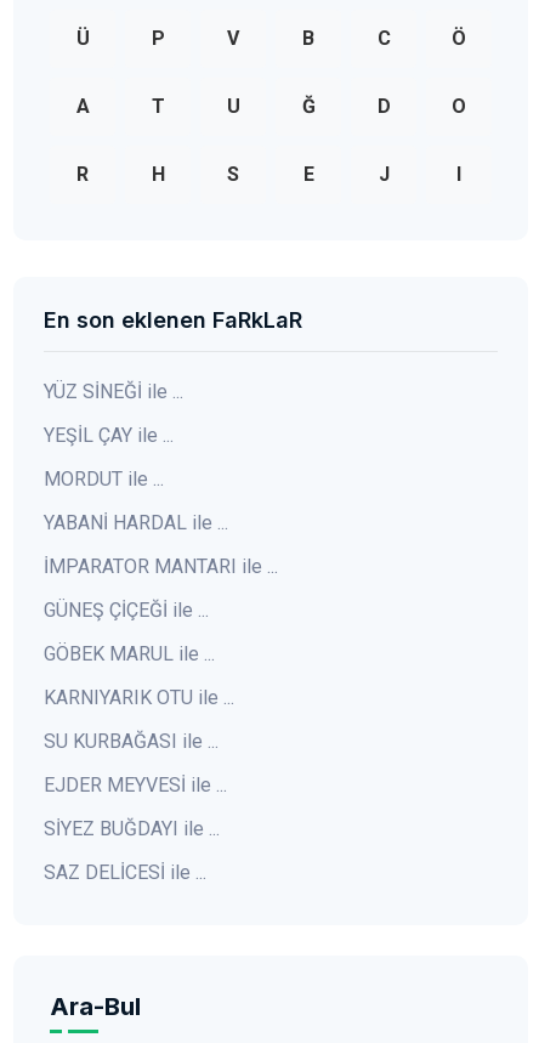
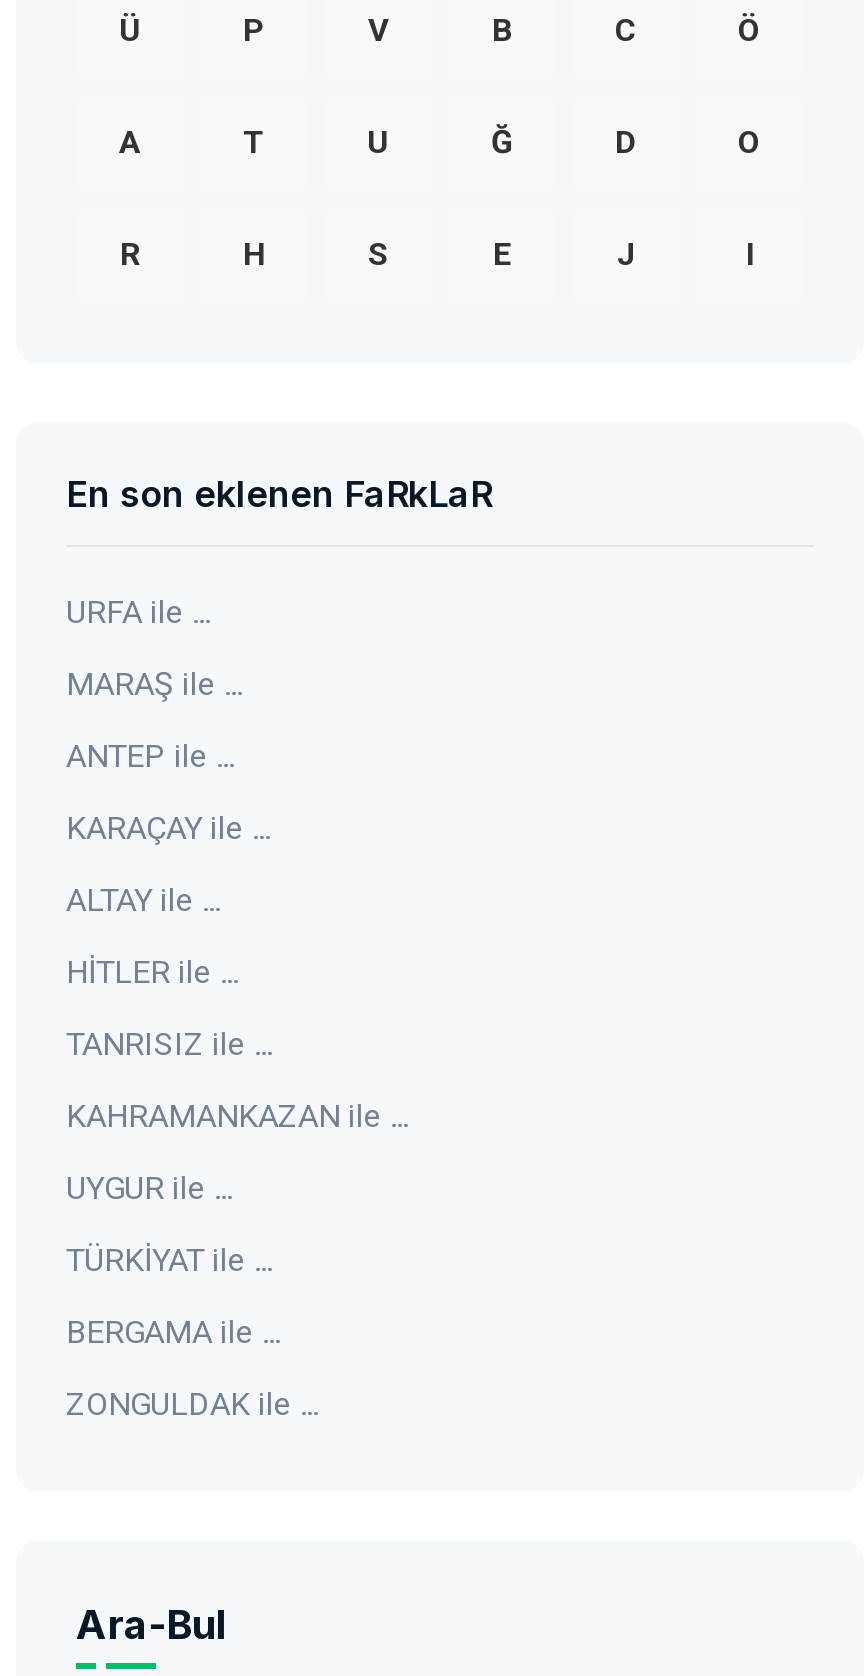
- YÜZ SİNEĞİ ile ...
+ URFA ile ...

- YEŞİL ÇAY ile ...
+ MARAŞ ile ...

- MORDUT ile ...
+ ANTEP ile ...

- YABANİ HARDAL ile ...
+ KARAÇAY ile ...

- İMPARATOR MANTARI ile ...
+ ALTAY ile ...

- GÜNEŞ ÇİÇEĞİ ile ...
+ HİTLER ile ...

- GÖBEK MARUL ile ...
+ TANRISIZ ile ...

- KARNIYARIK OTU ile ...
+ KAHRAMANKAZAN ile ...

- SU KURBAĞASI ile ...
+ UYGUR ile ...

- EJDER MEYVESİ ile ...
+ TÜRKİYAT ile ...

- SİYEZ BUĞDAYI ile ...
+ BERGAMA ile ...

- SAZ DELİCESİ ile ...
+ ZONGULDAK ile ...
